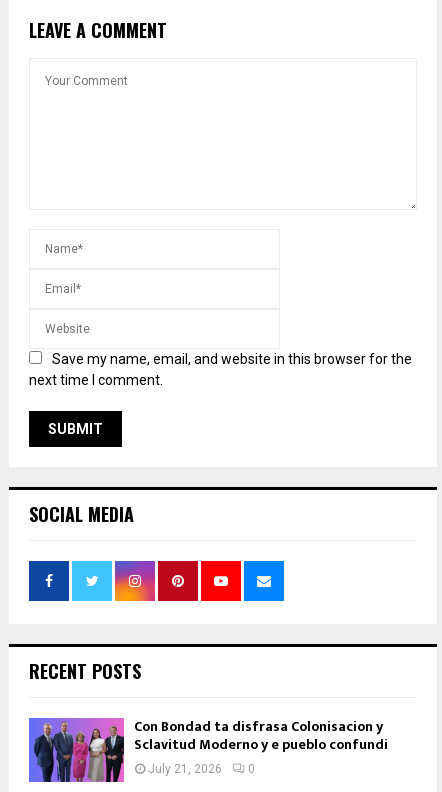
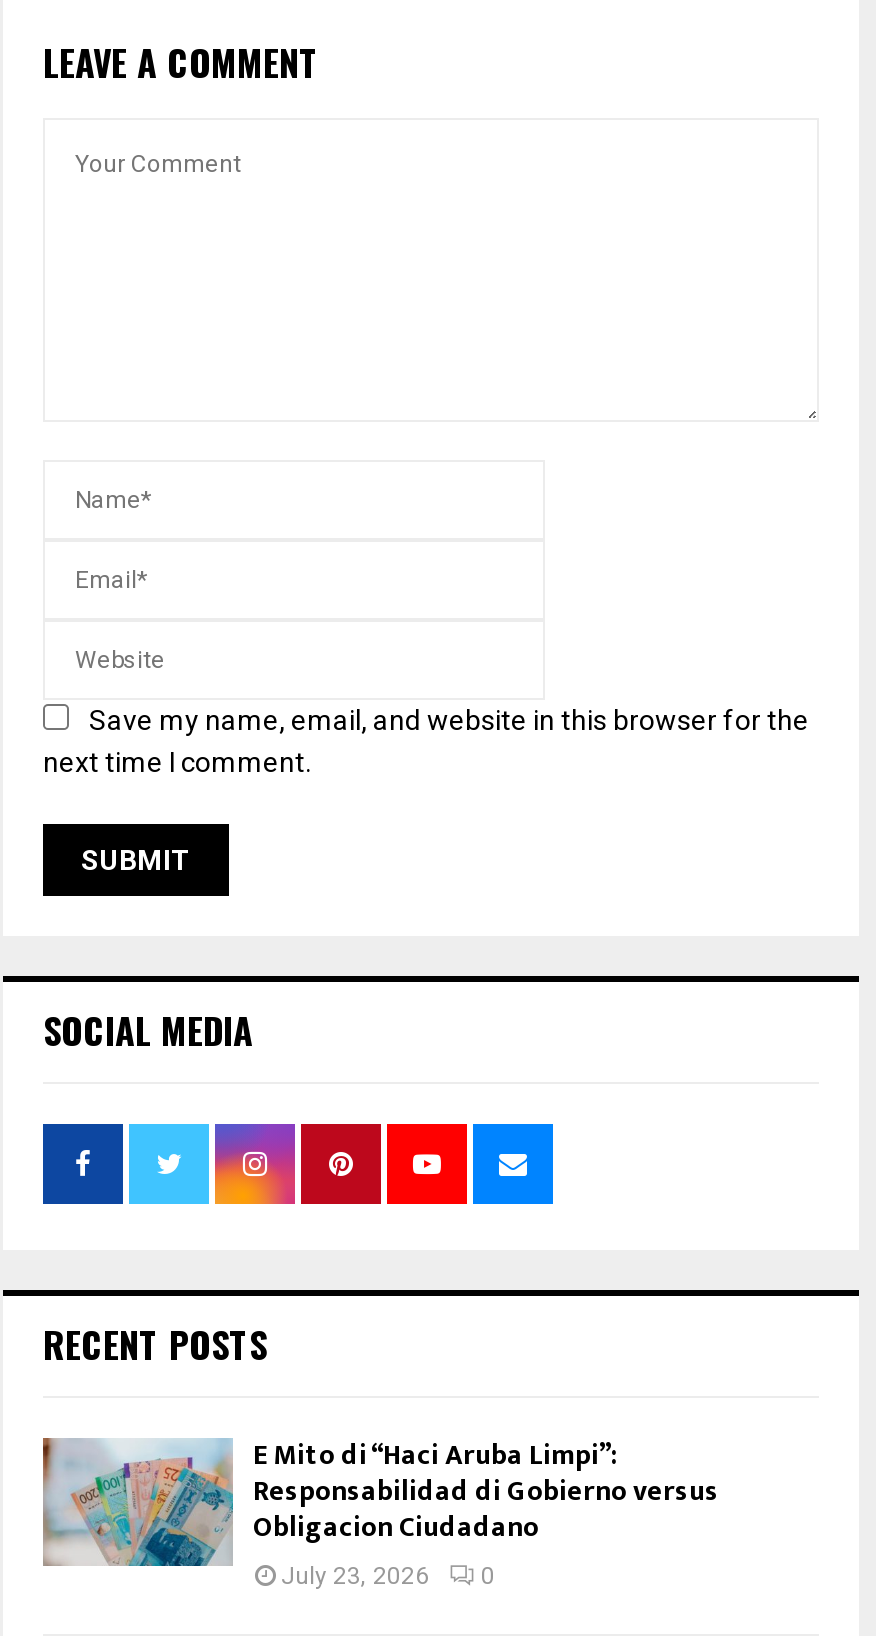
- [image]
- Con Bondad ta disfrasa Colonisacion y
- Sclavitud Moderno y e pueblo confundi
- July 21, 2026
+ [image]
+ E Mito di “Haci Aruba Limpi”:
+ Responsabilidad di Gobierno versus
+ Obligacion Ciudadano
+ July 23, 2026
